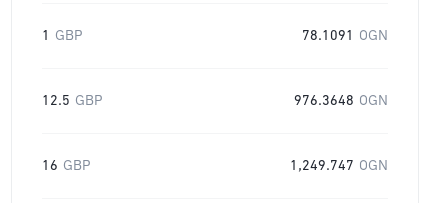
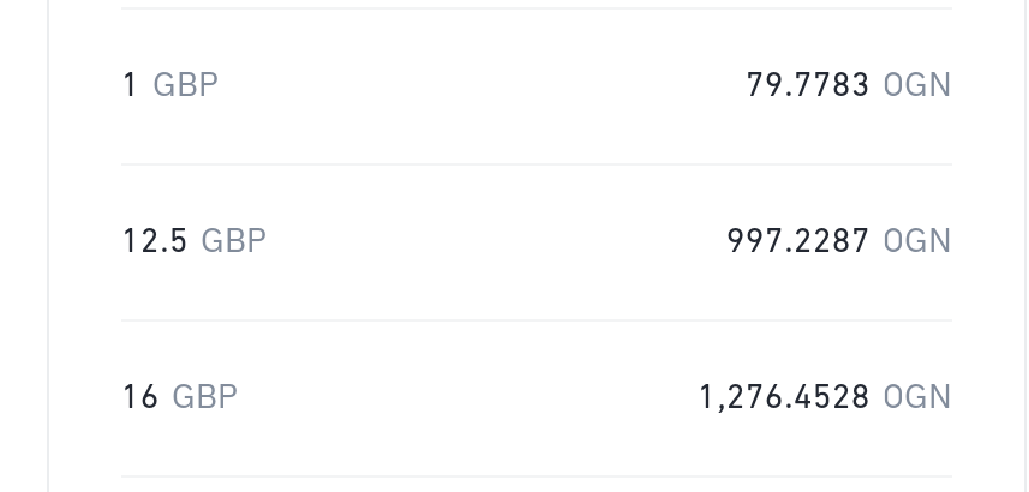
- 78.1091 OGN
+ 79.7783 OGN

- 976.3648 OGN
+ 997.2287 OGN

- 1,249.747 OGN
+ 1,276.4528 OGN
